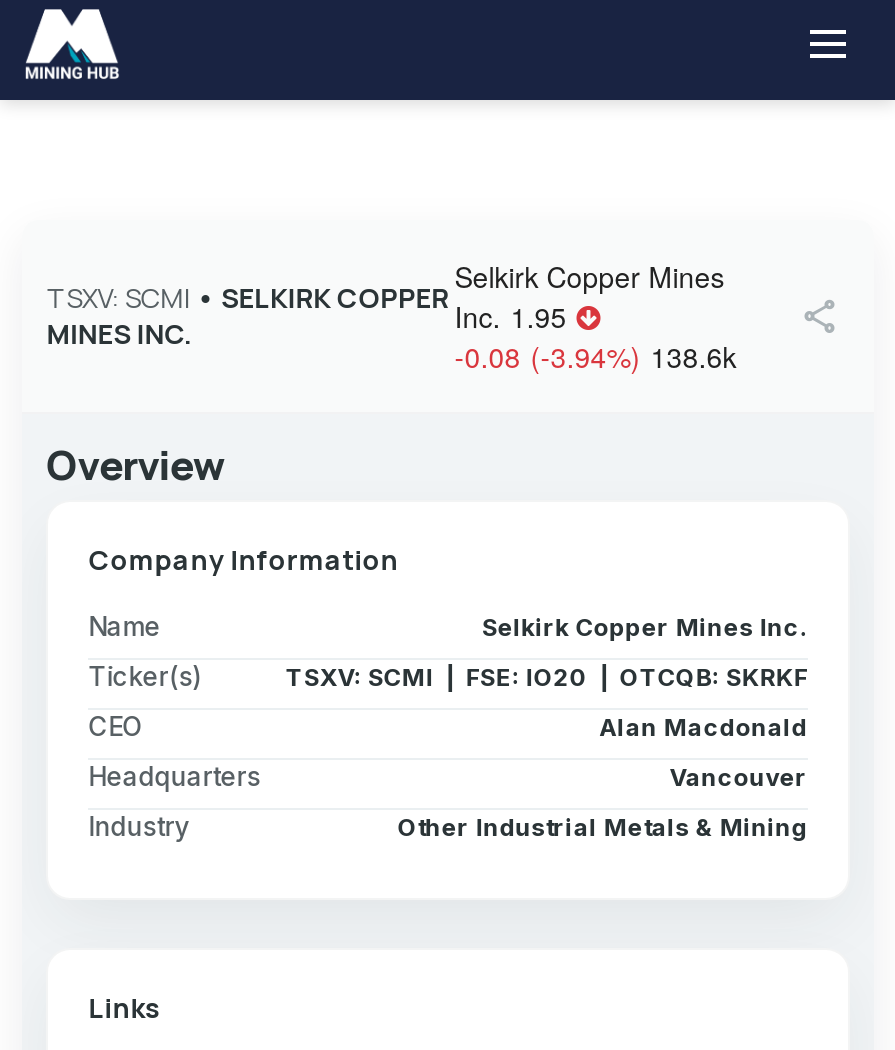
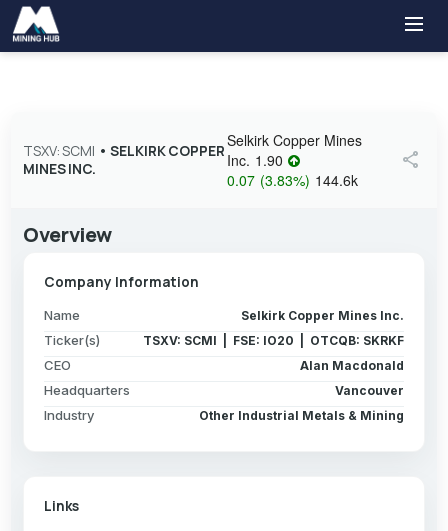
- Inc. 1.95
- -0.08 (-3.94%) 138.6k
+ Inc. 1.90
+ 0.07 (3.83%) 144.6k
